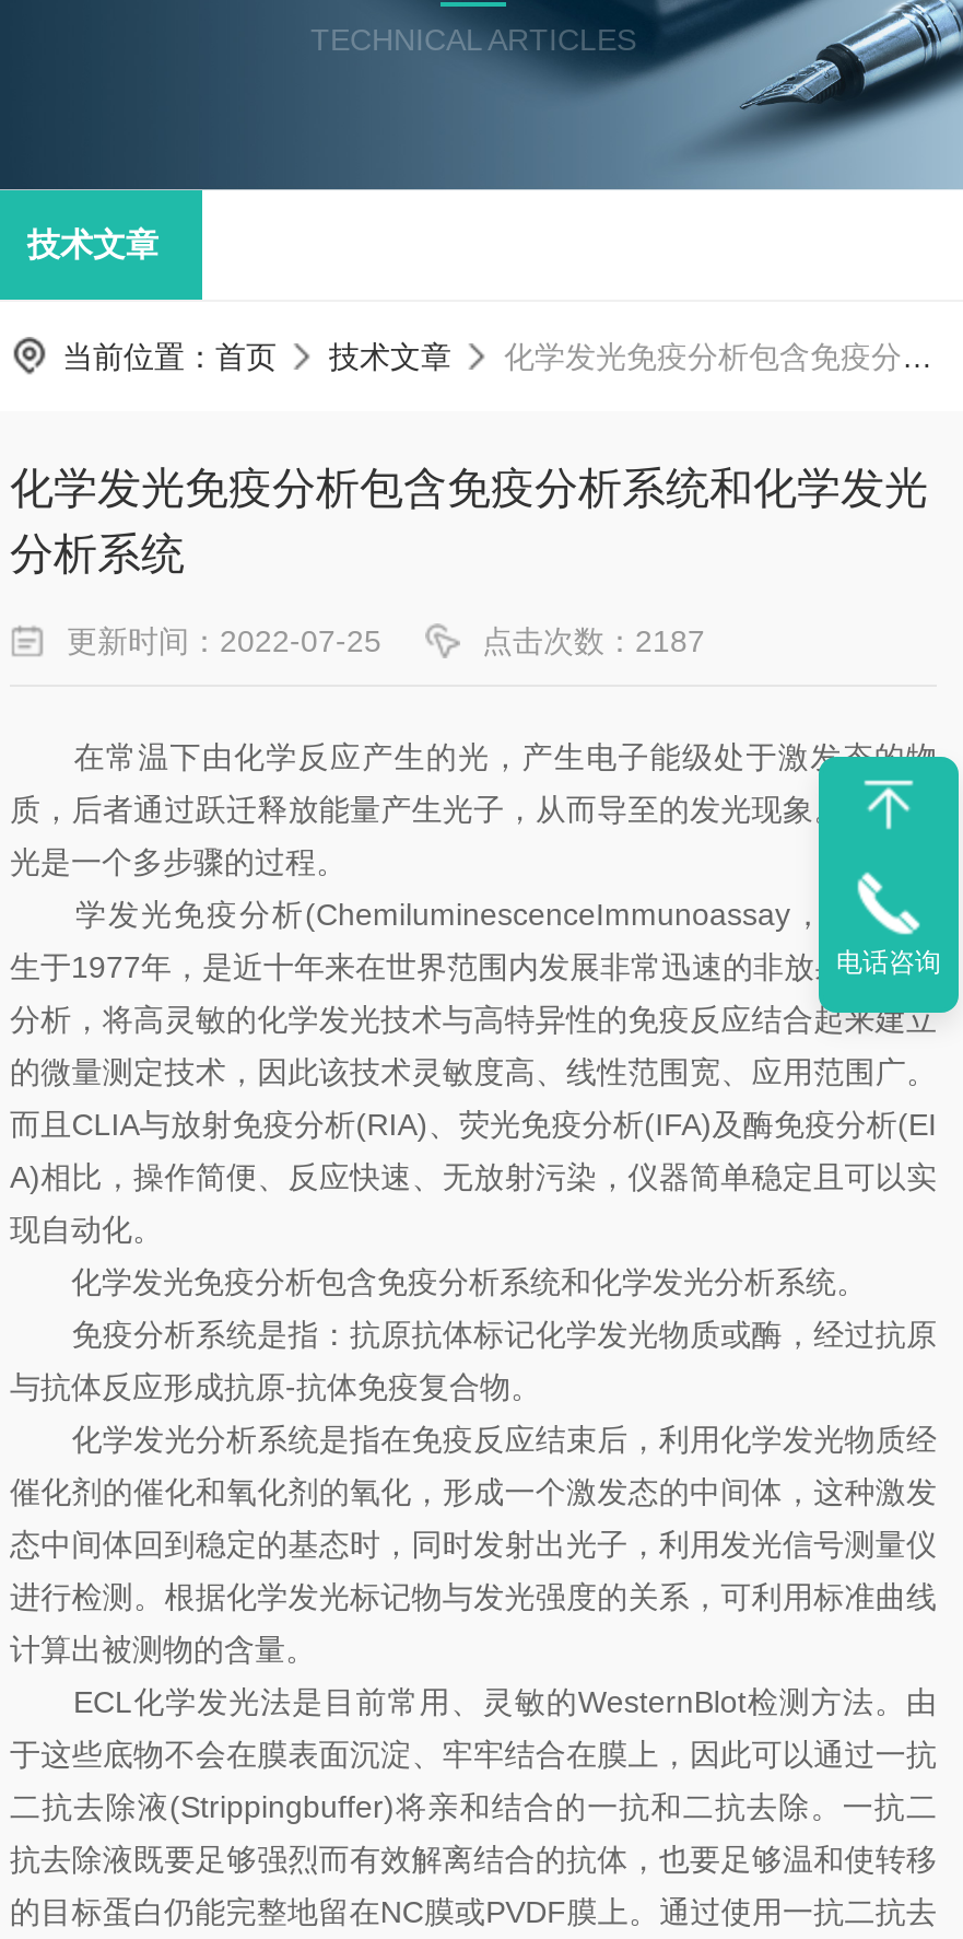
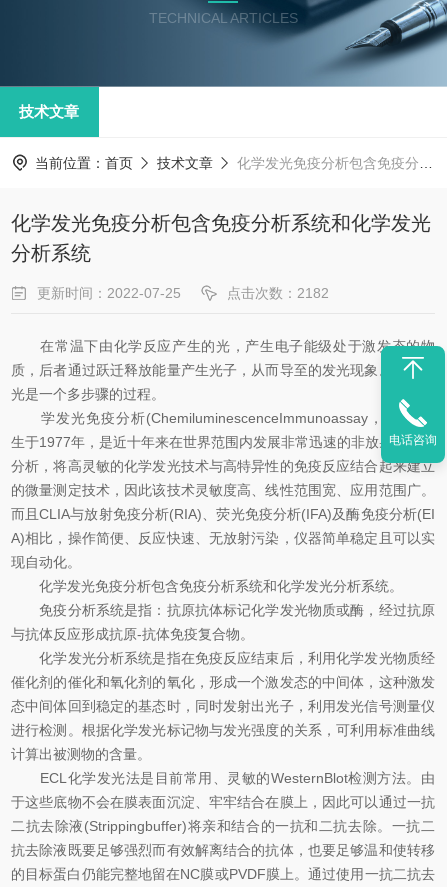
- 点击次数：2187
+ 点击次数：2182
